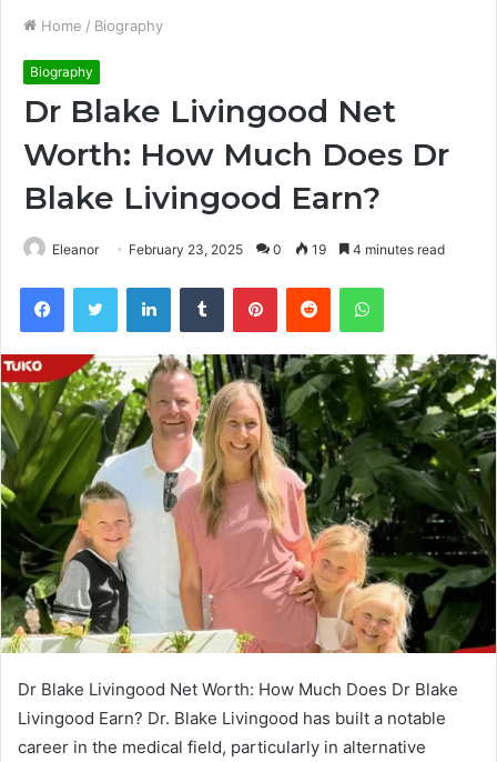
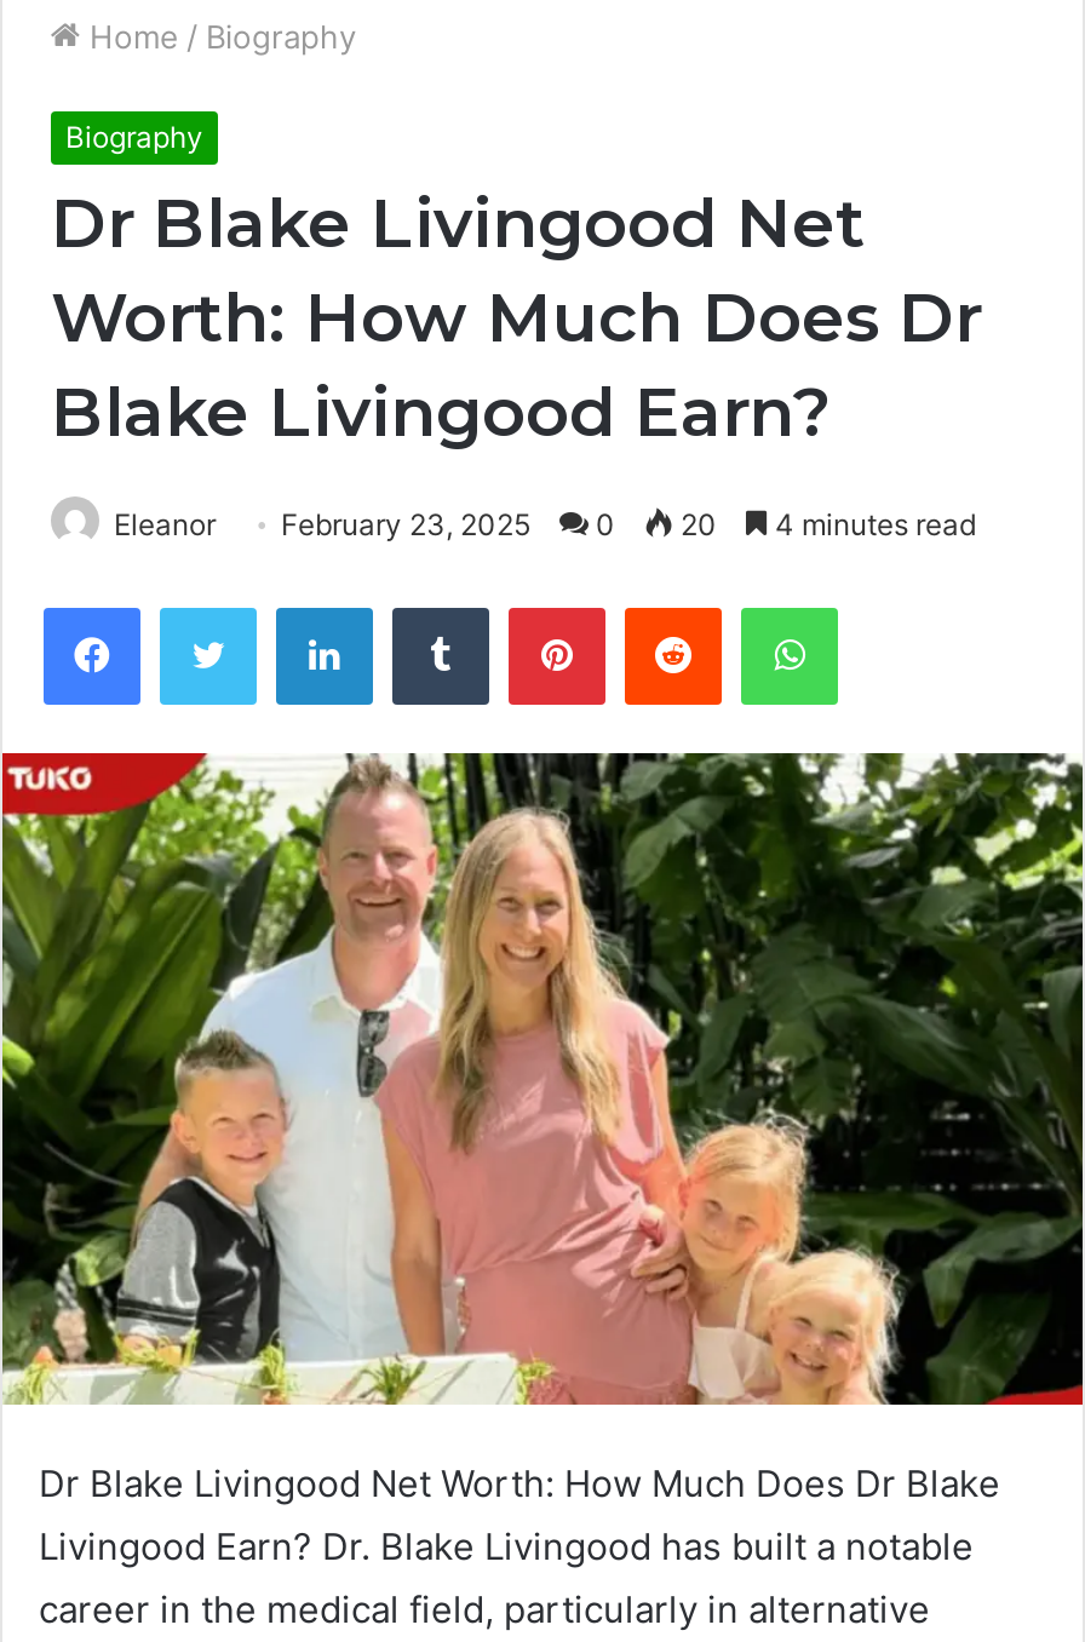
- Eleanor February 23, 2025 0 19 4 minutes read
+ Eleanor February 23, 2025 0 20 4 minutes read
